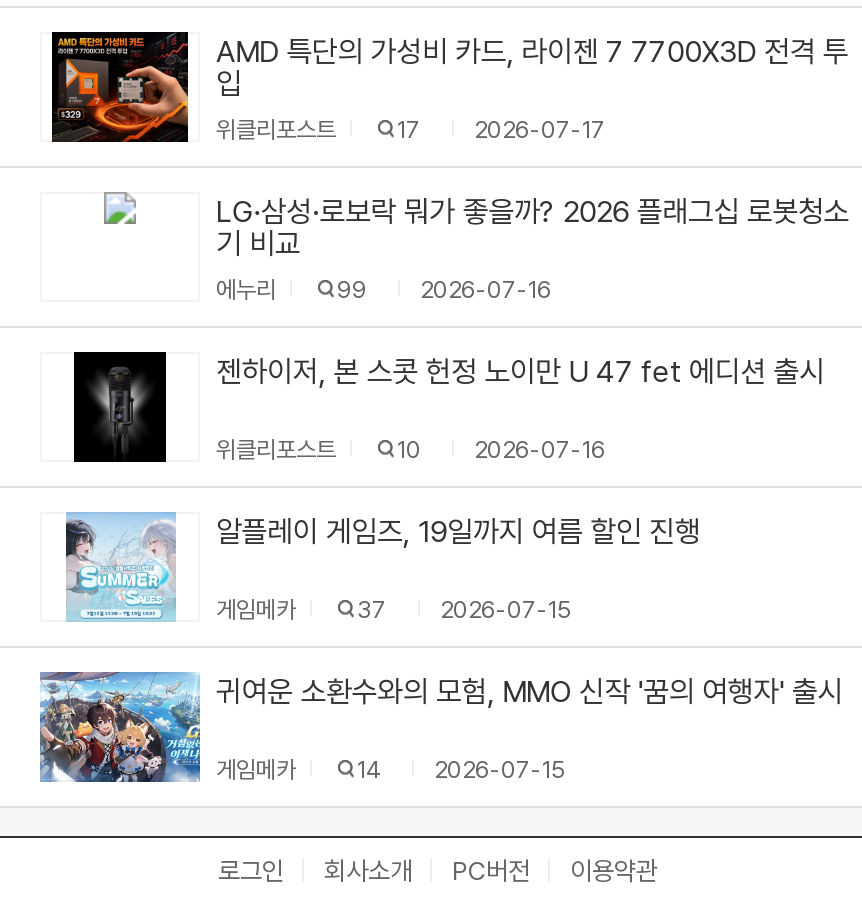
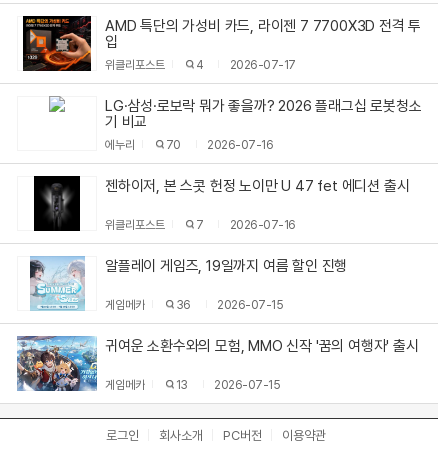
- 17 2026-07-17
+ 4 2026-07-17

- 99 2026-07-16
+ 70 2026-07-16

- 10 2026-07-16
+ 7 2026-07-16

- 37 2026-07-15
+ 36 2026-07-15

- 14 2026-07-15
+ 13 2026-07-15
